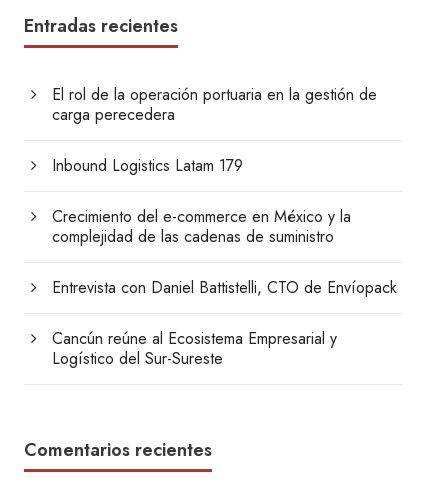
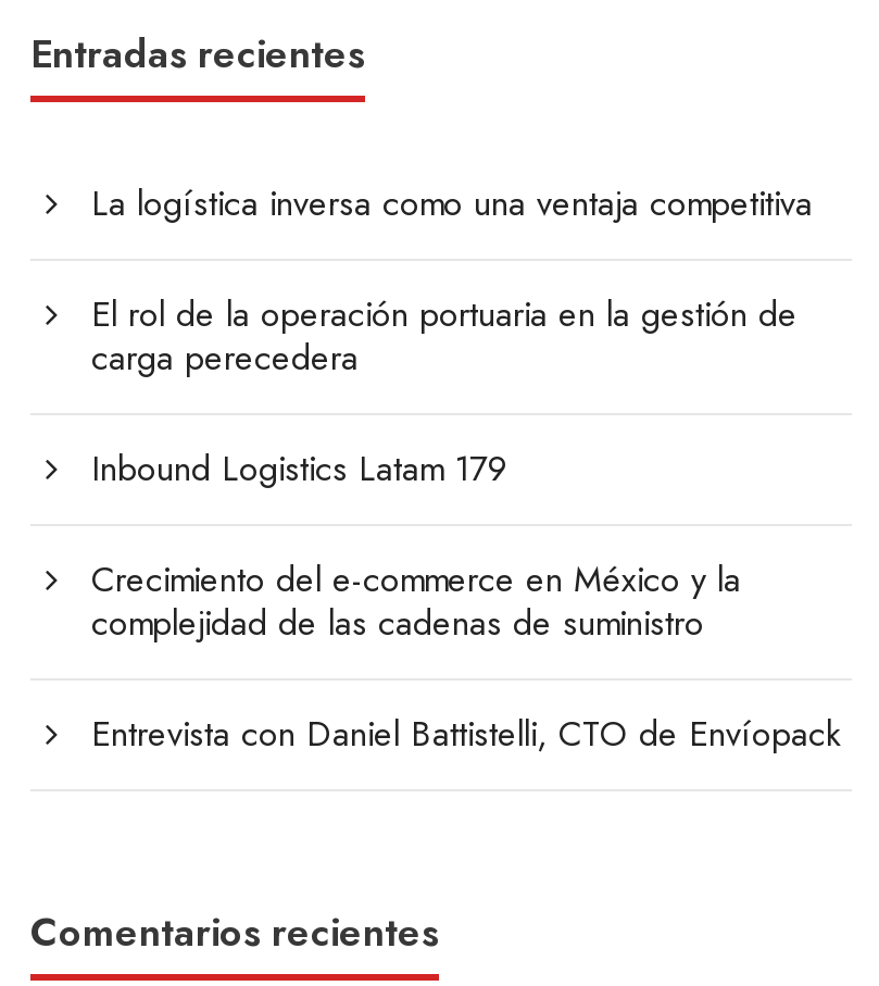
+ La logística inversa como una ventaja competitiva

moved down: El rol de la operación portuaria en la gestión de | carga perecedera | Inbound Logistics Latam 179 | Crecimiento del e-commerce en México y la | complejidad de las cadenas de suministro | Entrevista con Daniel Battistelli, CTO de Envíopack

- Cancún reúne al Ecosistema Empresarial y
- Logístico del Sur-Sureste
